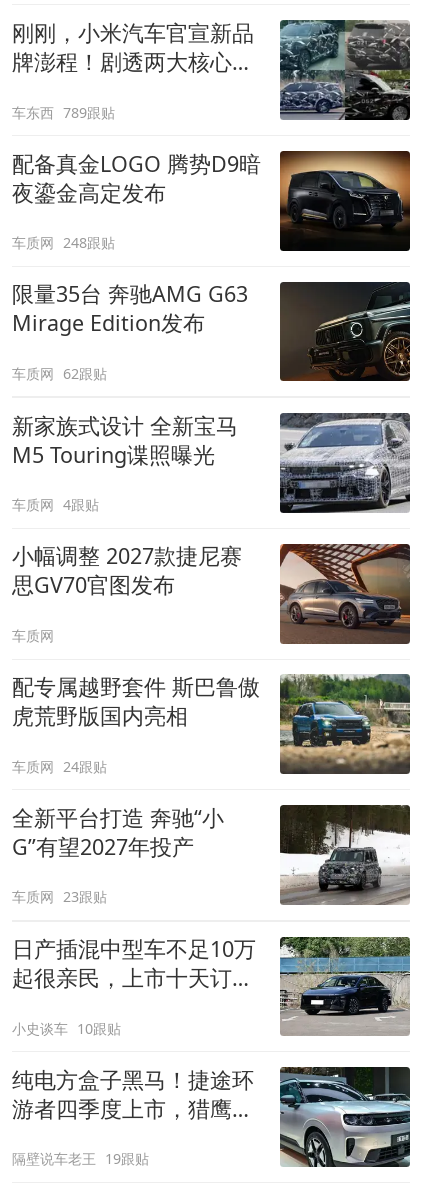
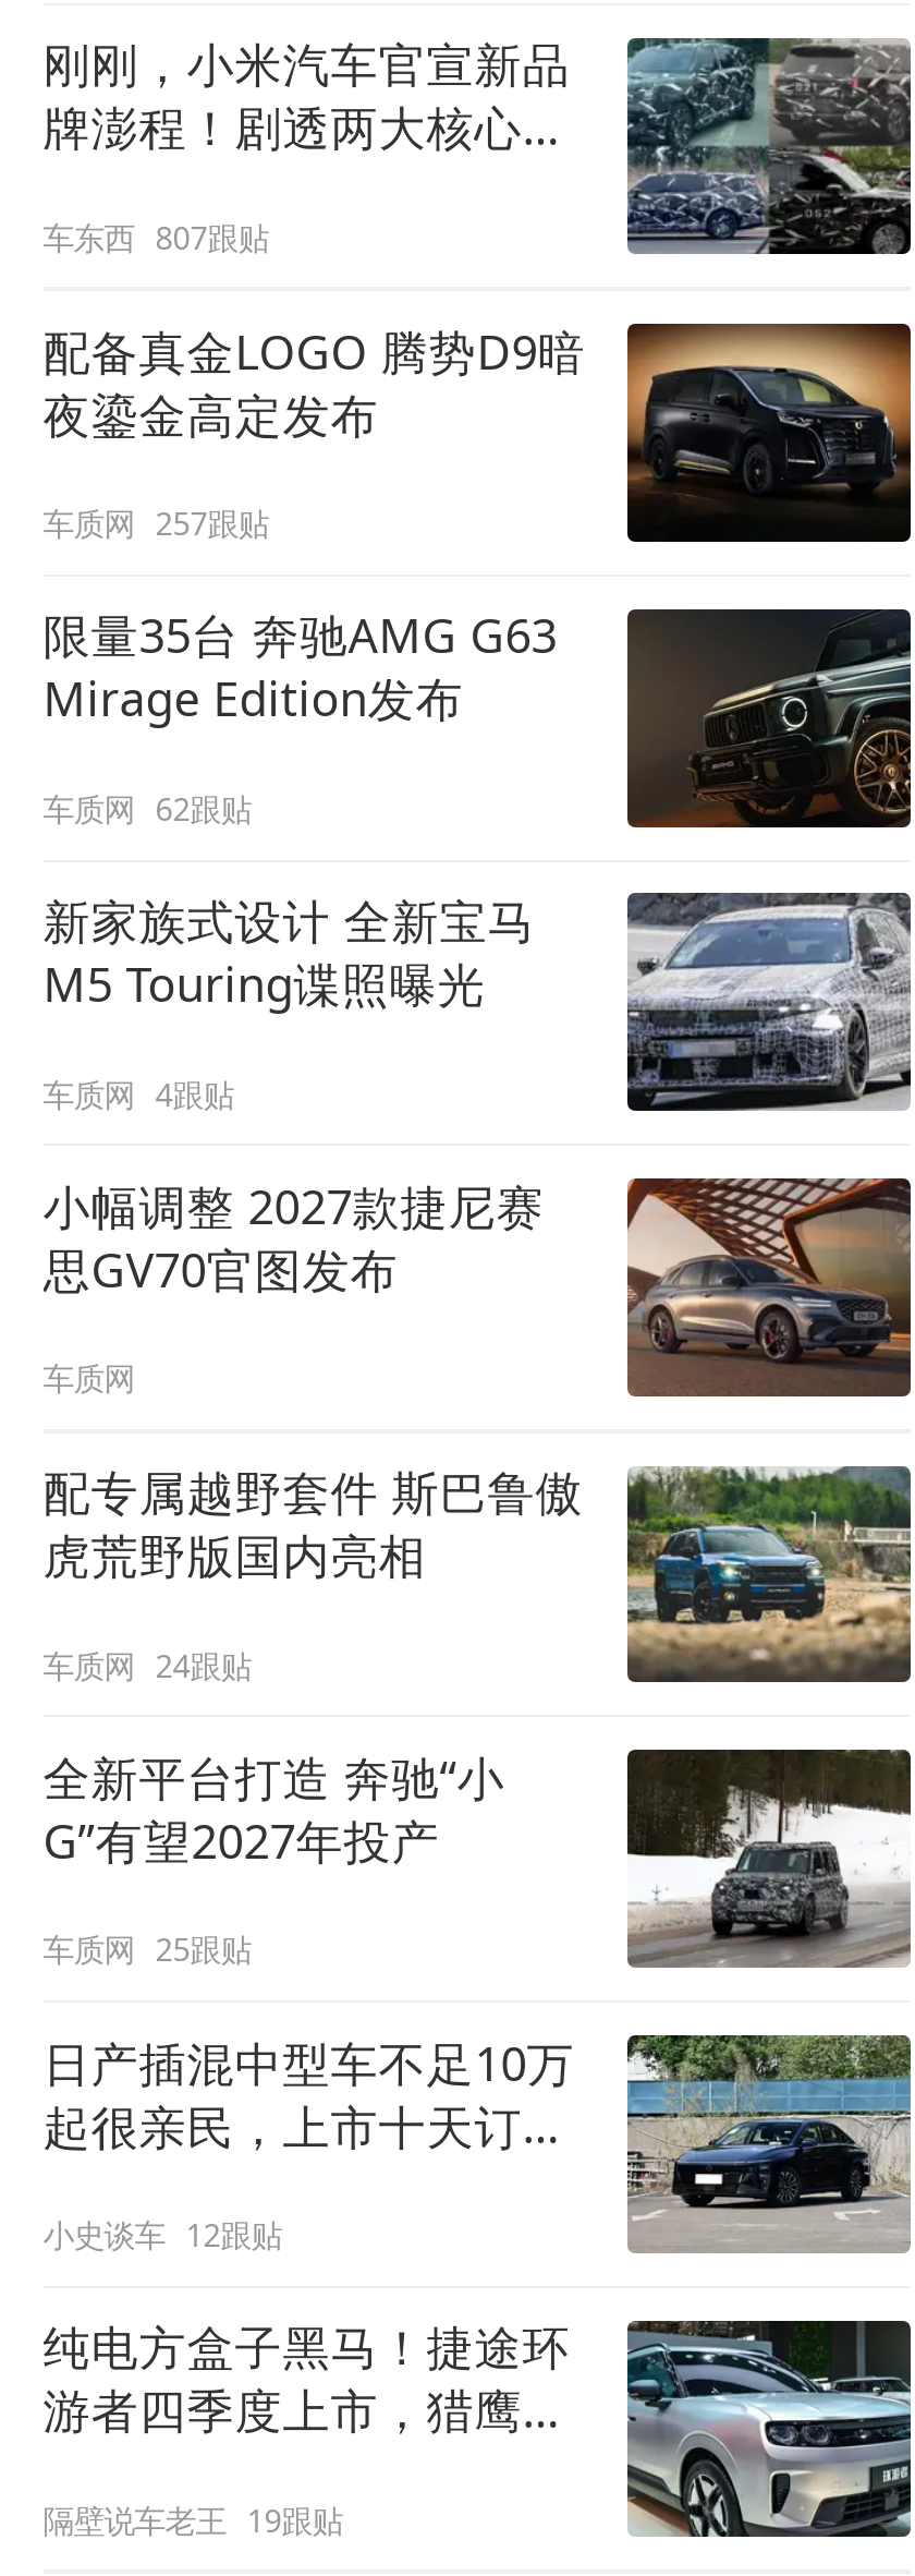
- 车东西 789跟贴
+ 车东西 807跟贴

- 车质网 248跟贴
+ 车质网 257跟贴

- 车质网 23跟贴
+ 车质网 25跟贴

- 小史谈车 10跟贴
+ 小史谈车 12跟贴
